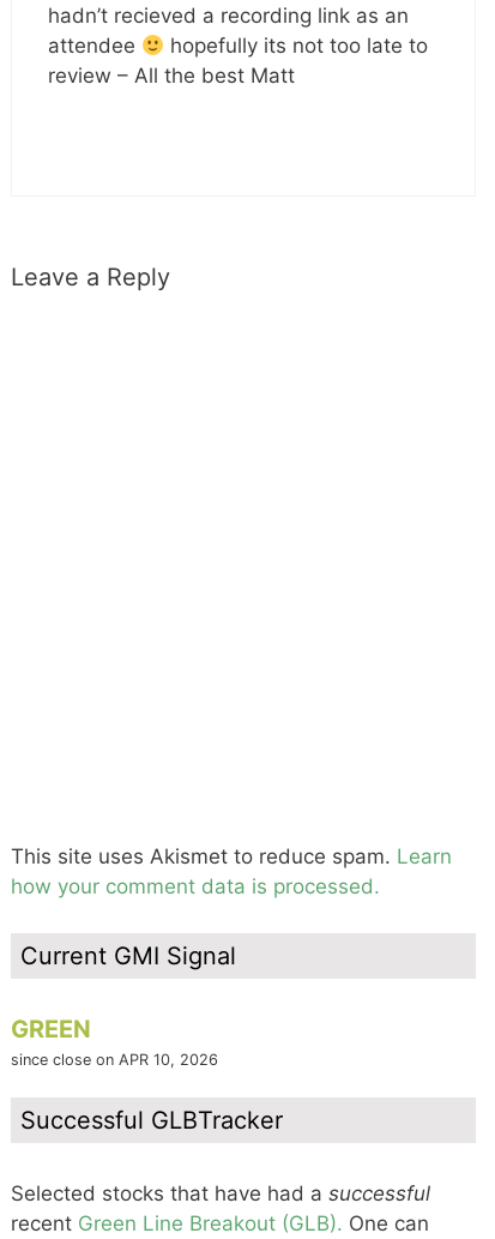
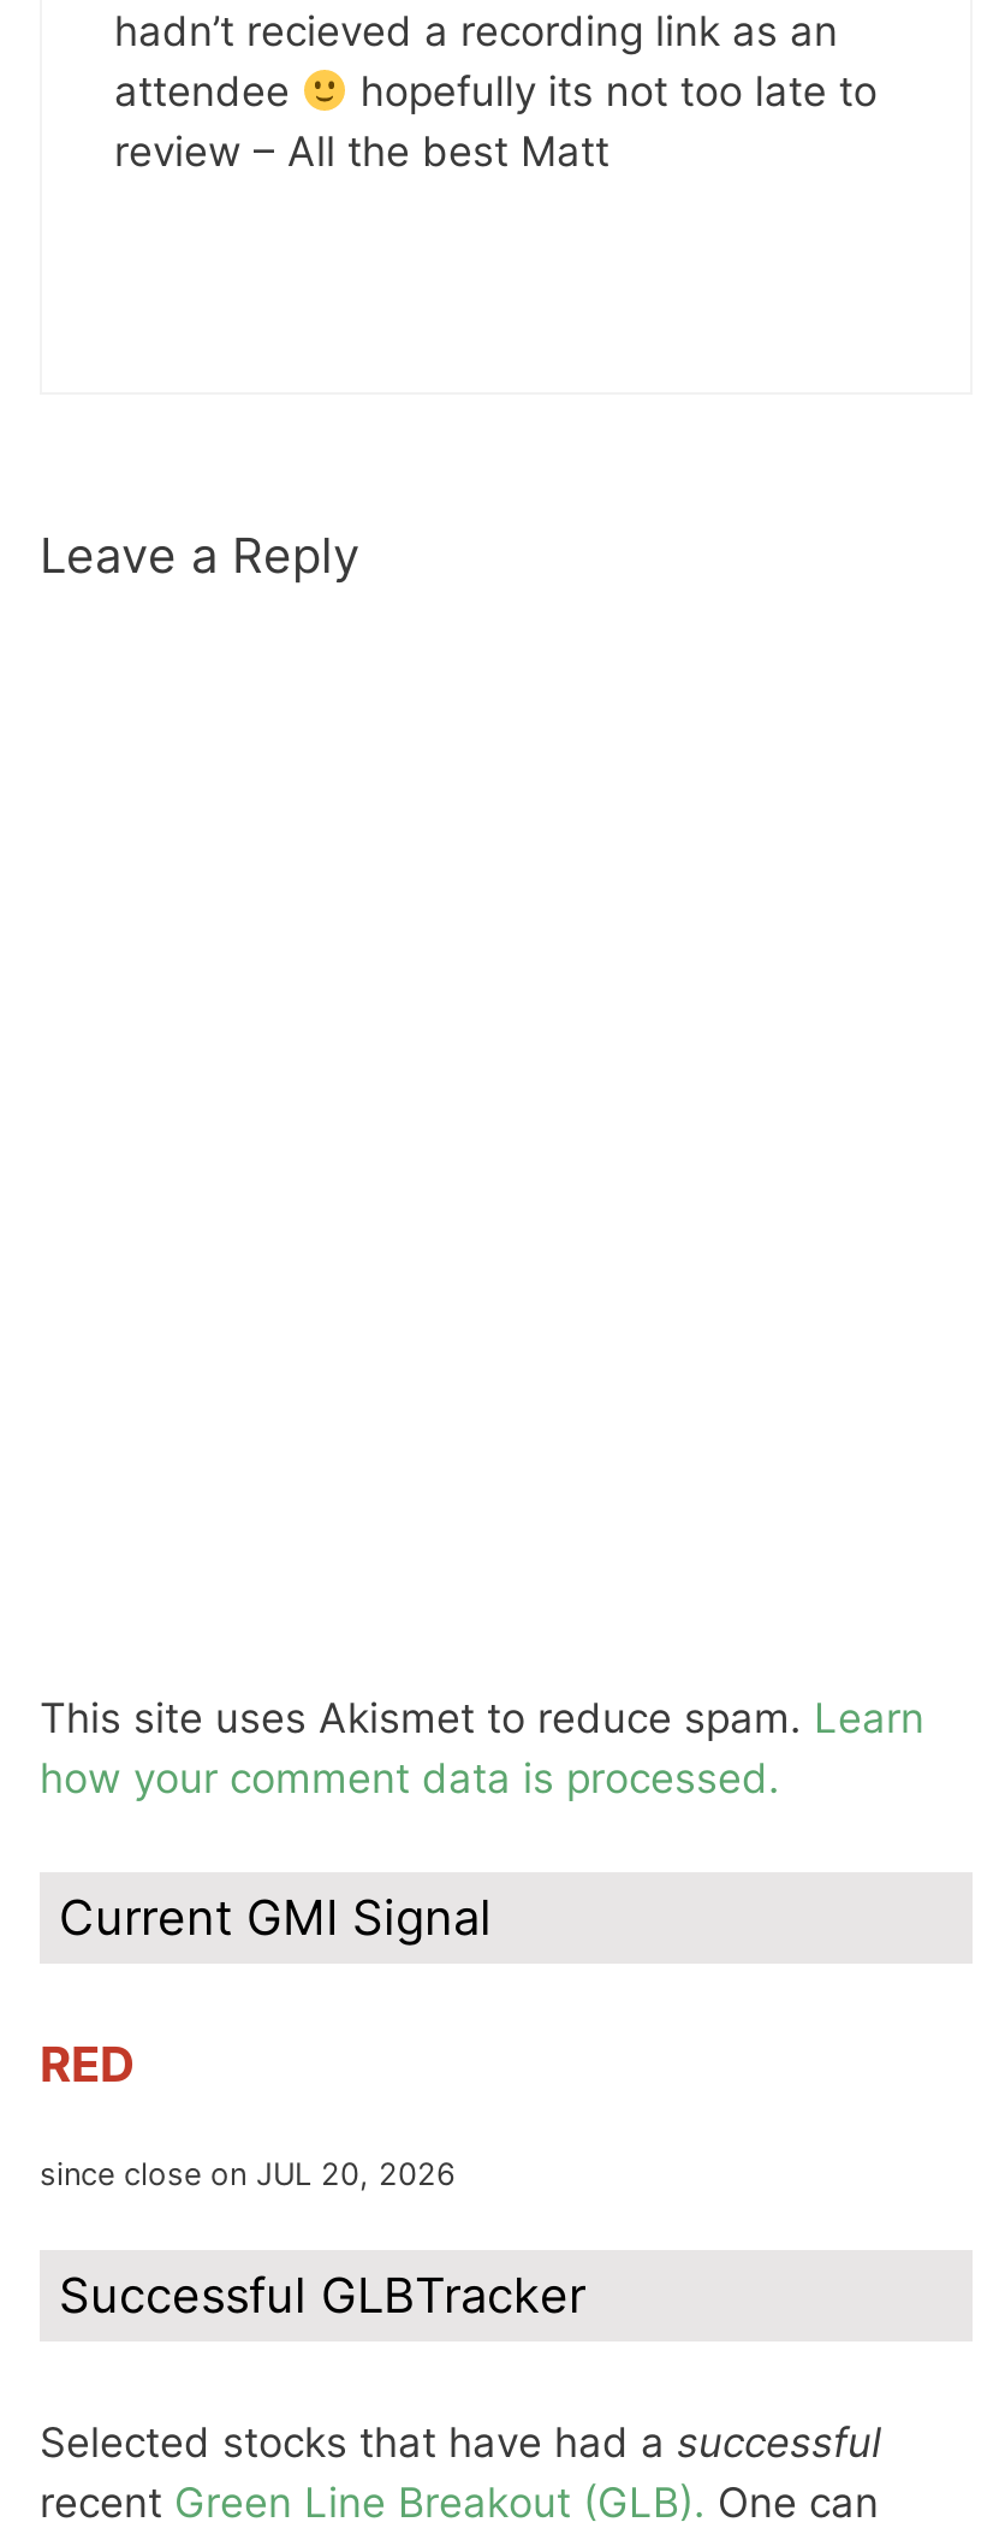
- GREEN
- since close on APR 10, 2026
+ RED
+ since close on JUL 20, 2026
